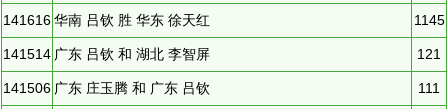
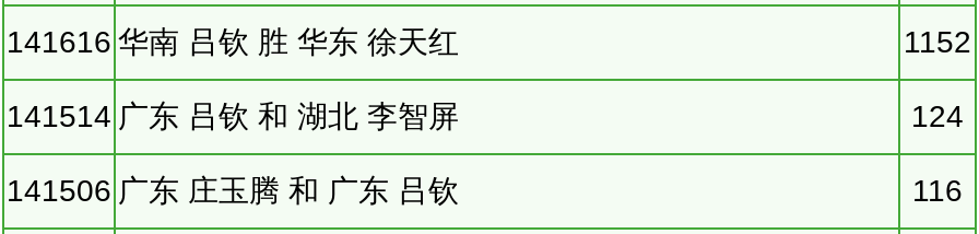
- 1145
+ 1152

- 121
+ 124

- 111
+ 116
